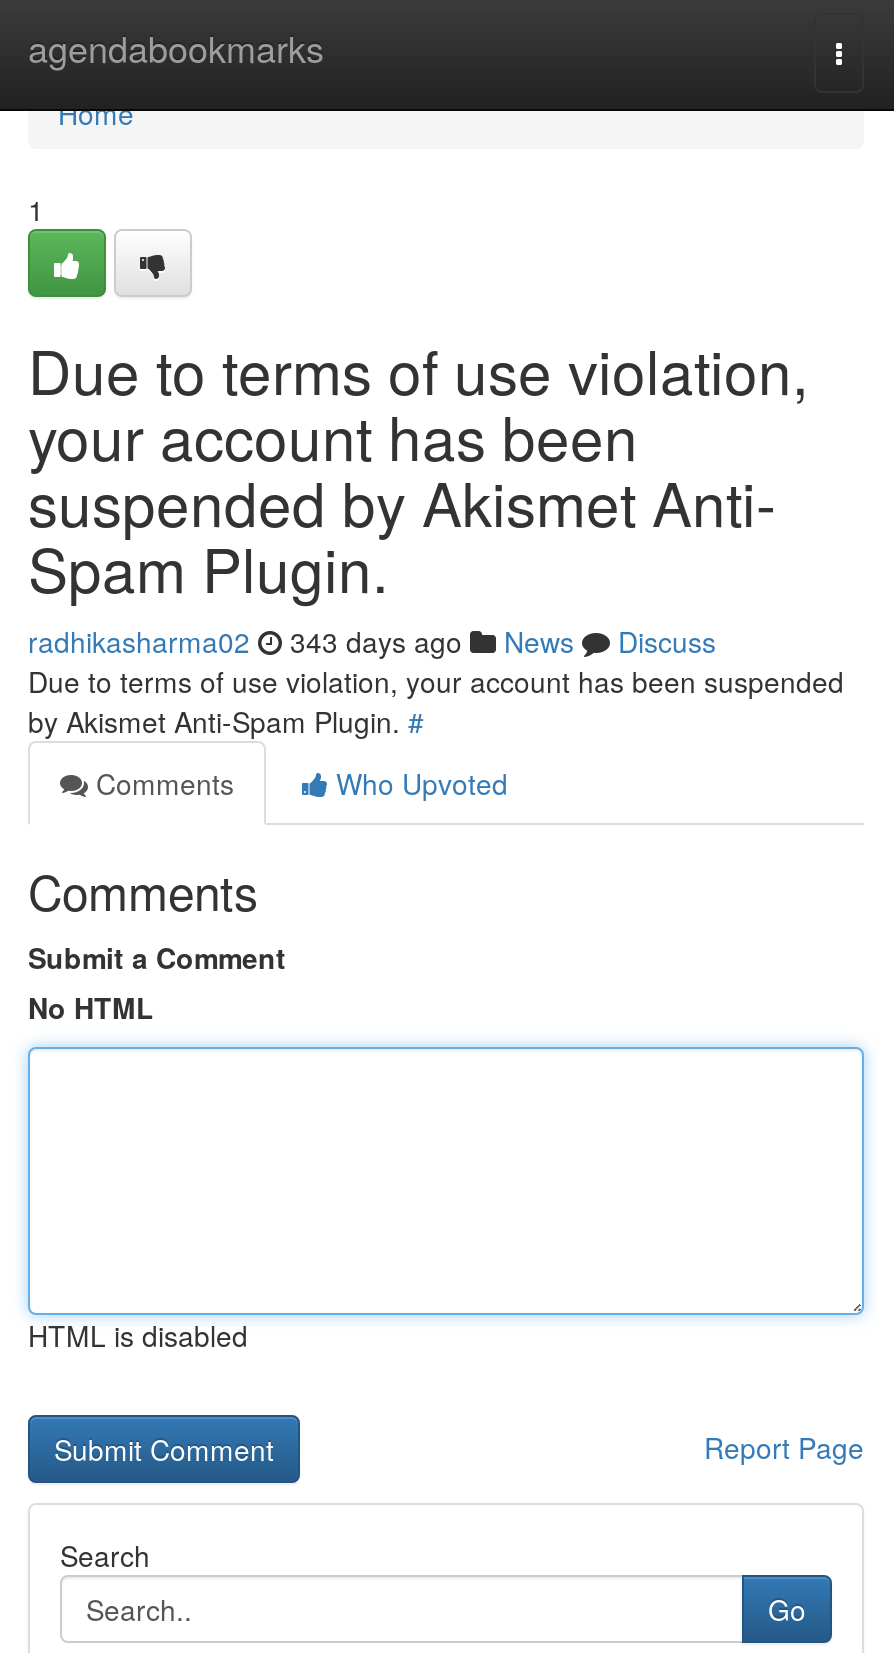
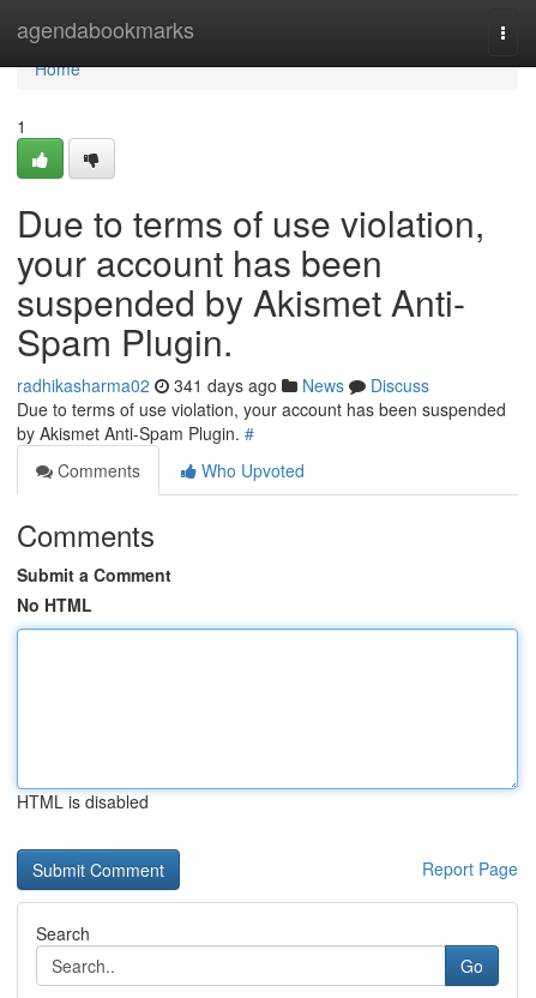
- radhikasharma02 343 days ago News Discuss
+ radhikasharma02 341 days ago News Discuss
